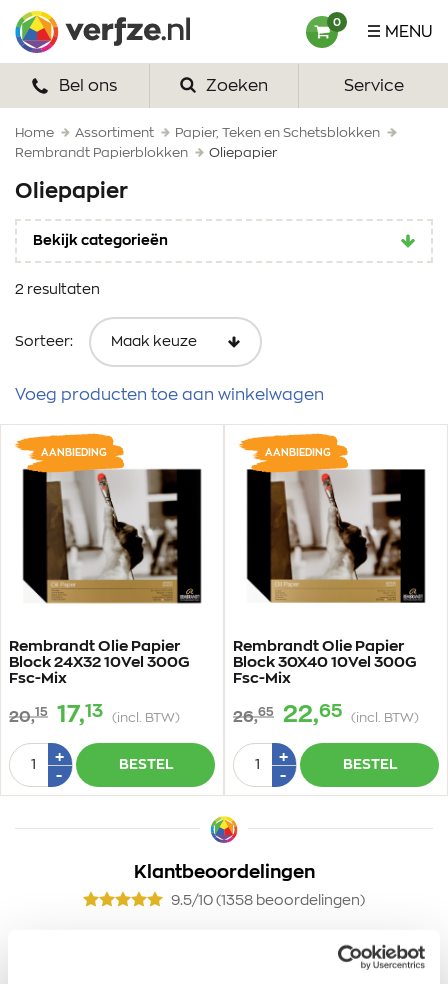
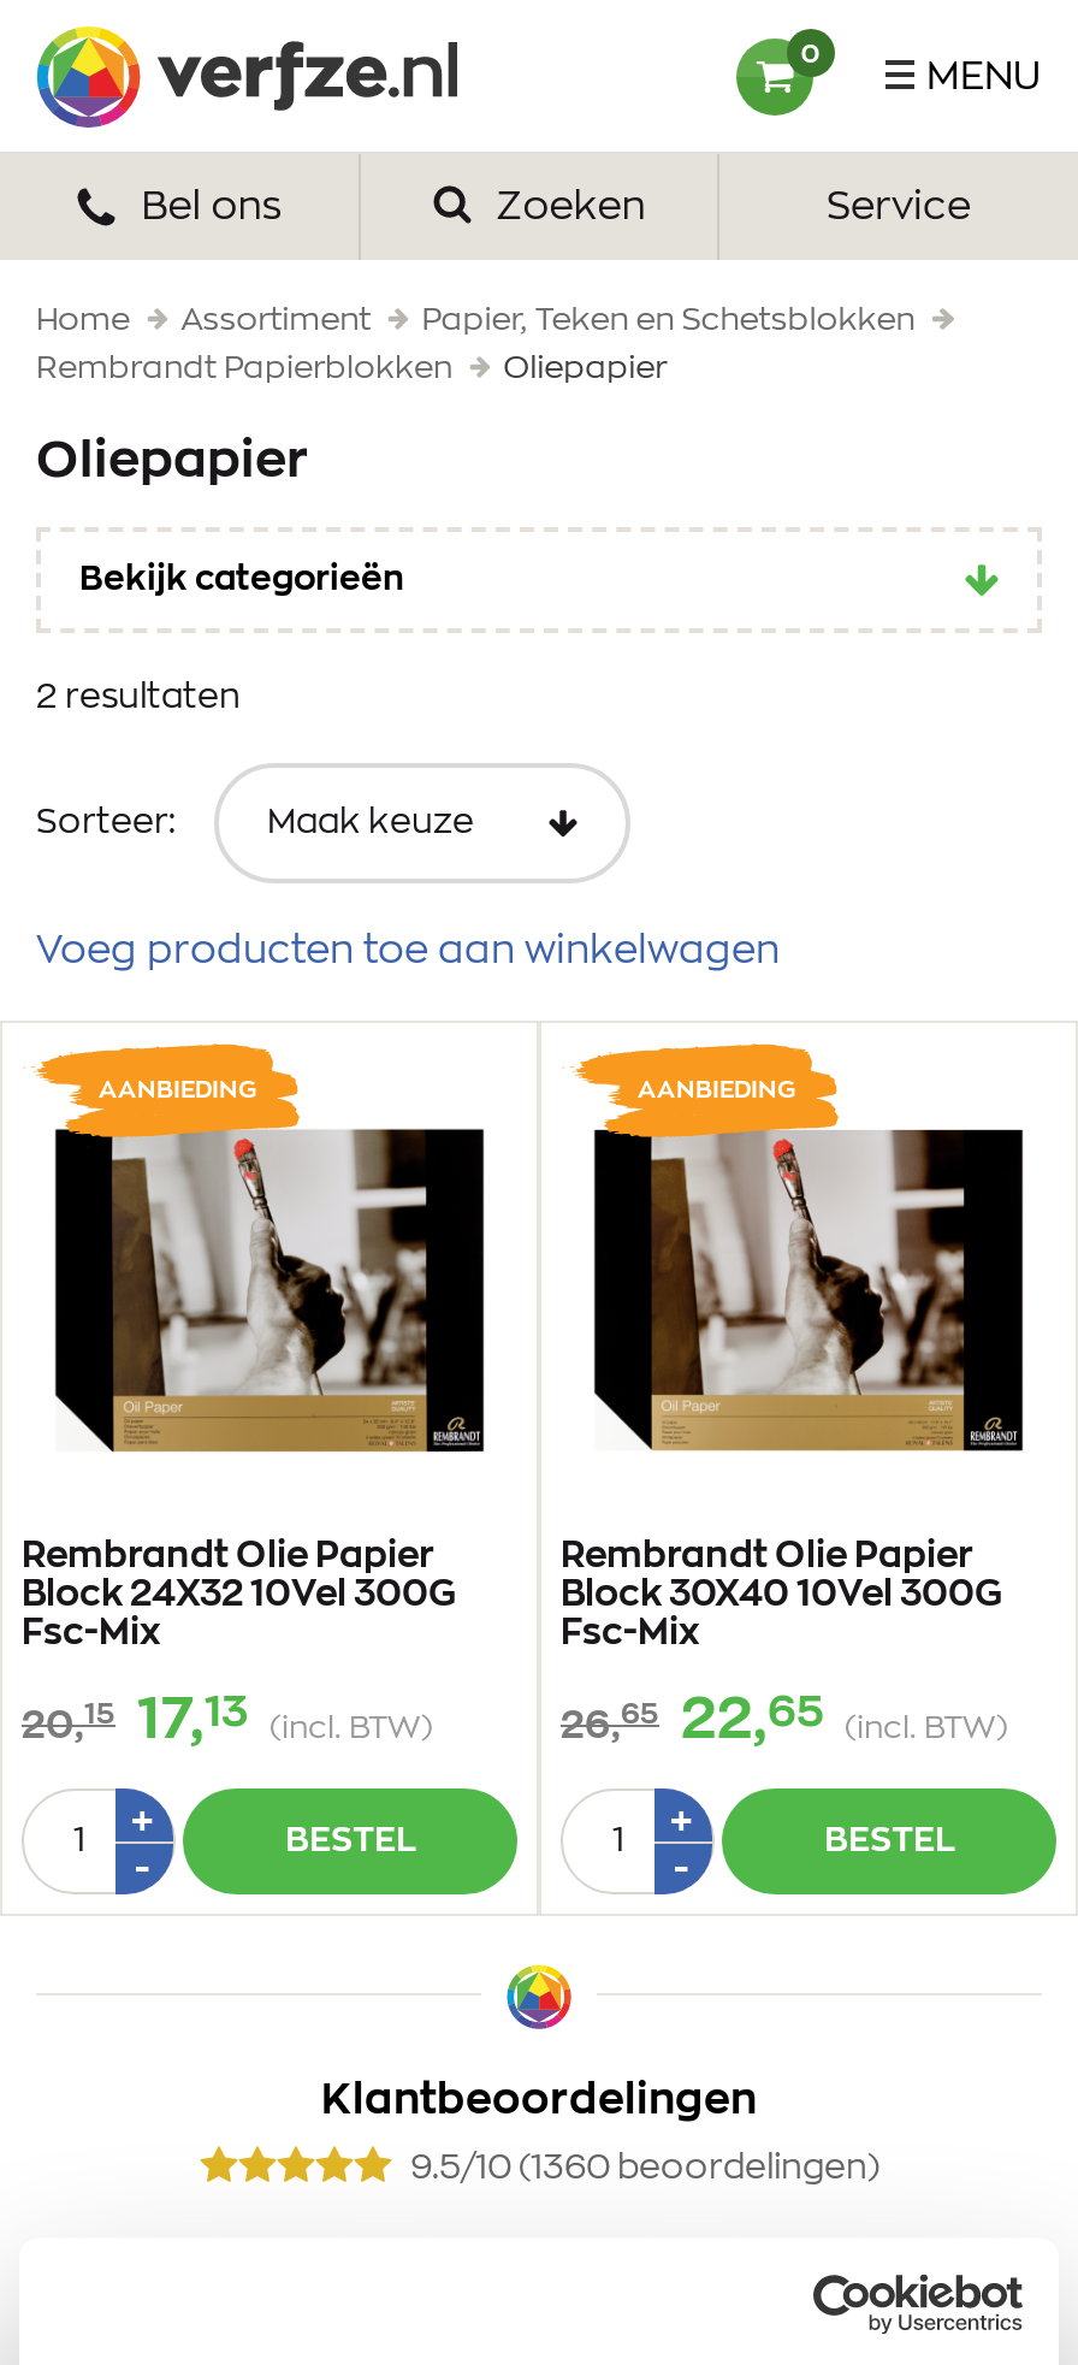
- 9.5/10 (1358 beoordelingen)
+ 9.5/10 (1360 beoordelingen)
